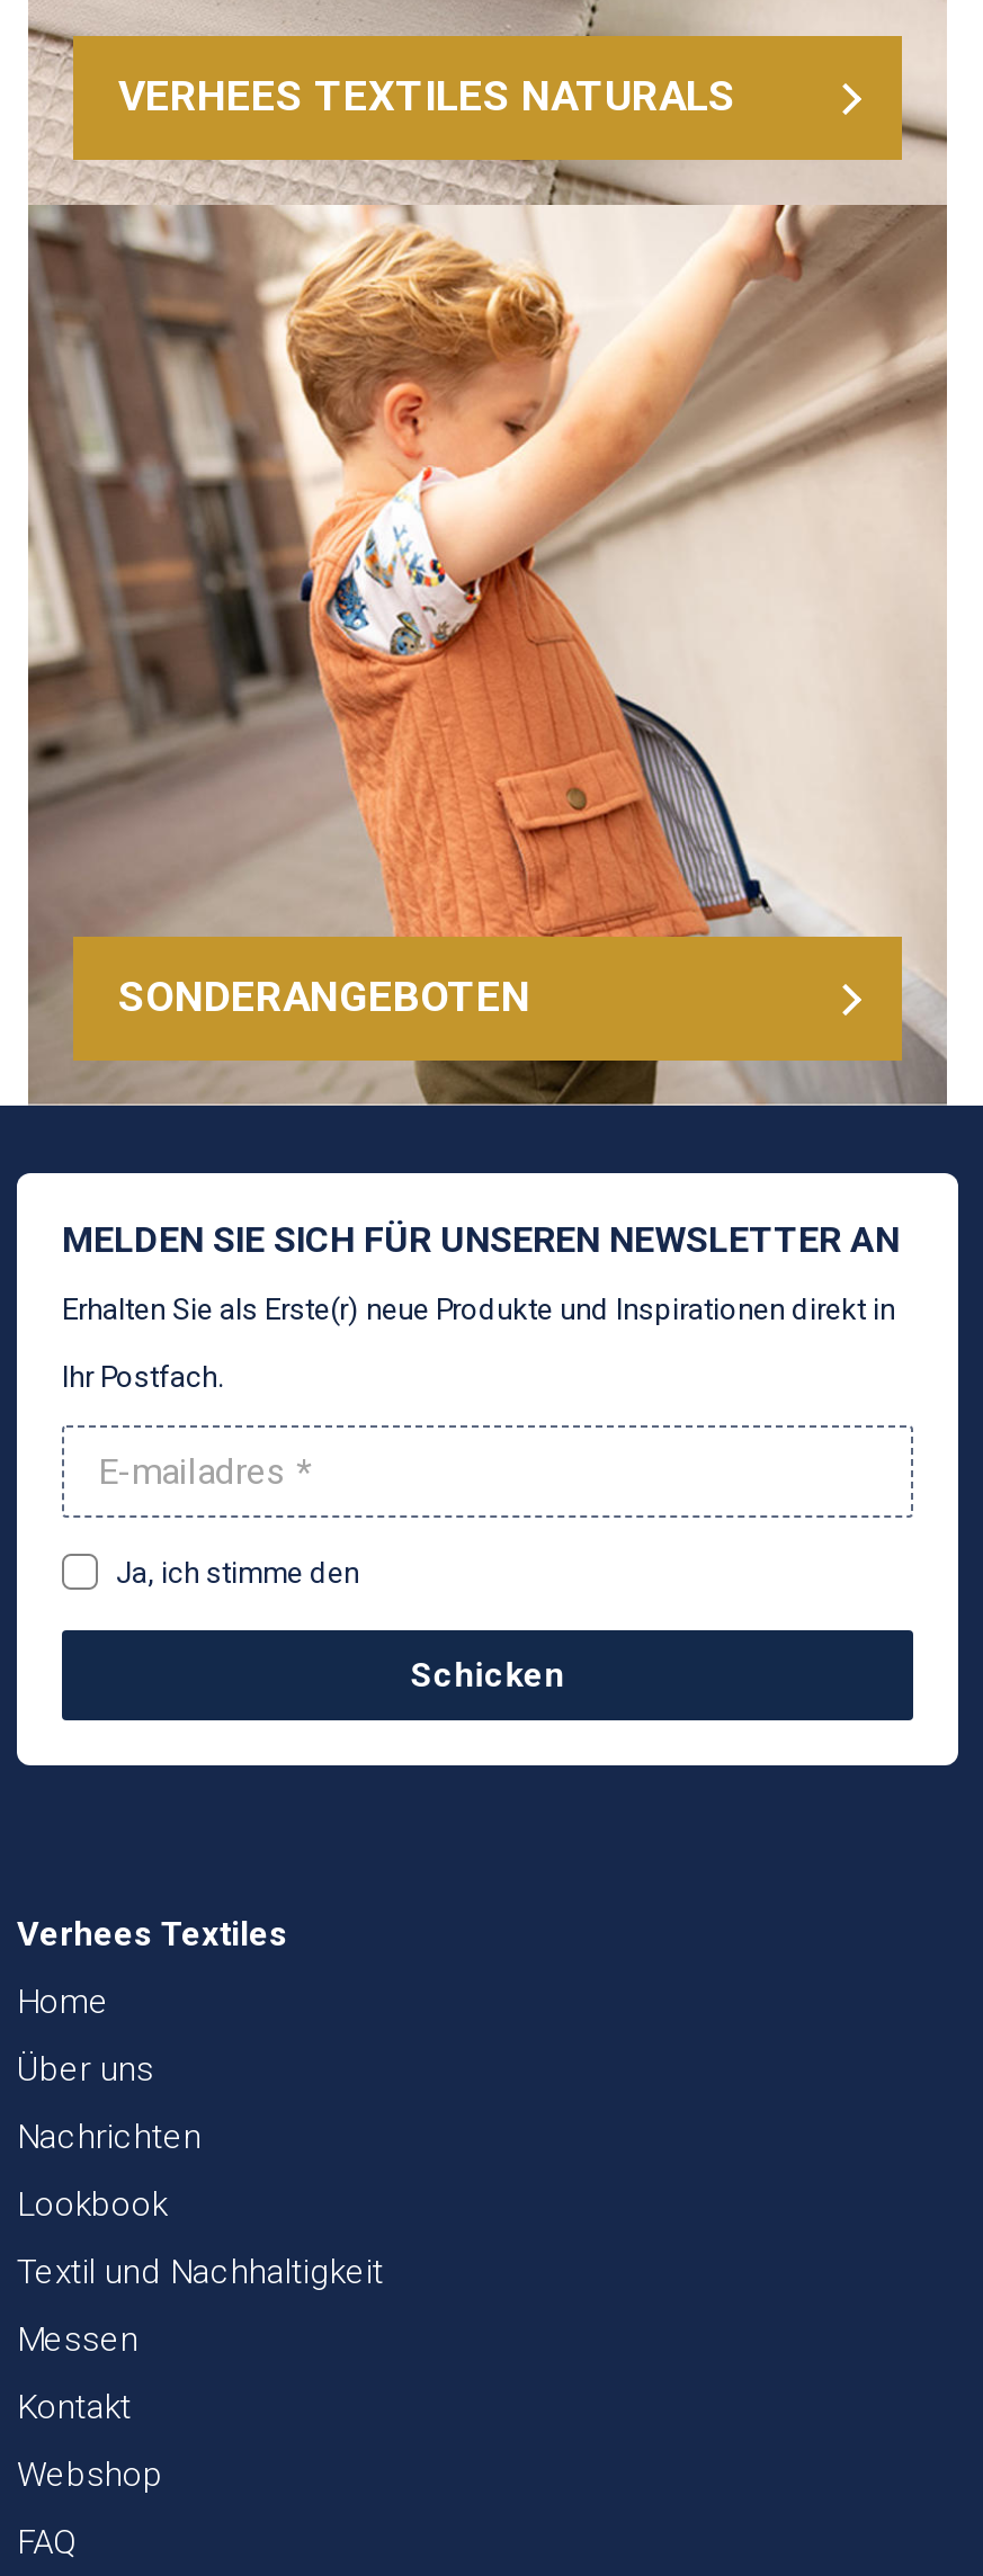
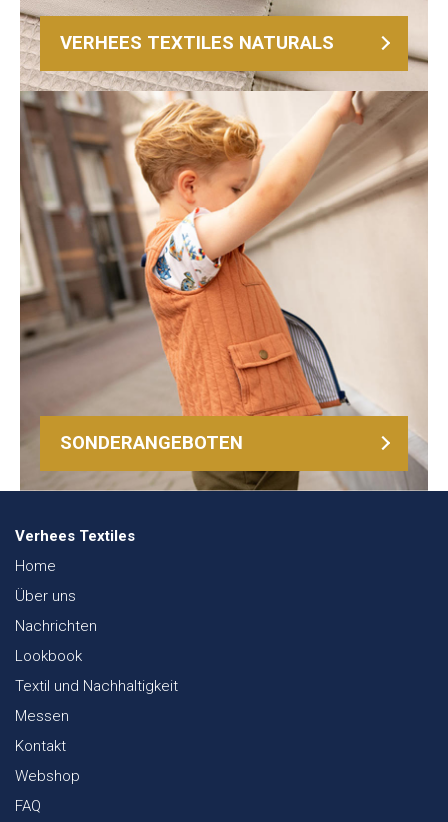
- [image]
- MELDEN SIE SICH FÜR UNSEREN NEWSLETTER AN
- Erhalten Sie als Erste(r) neue Produkte und Inspirationen direkt in
- Ihr Postfach.

- Ja, ich stimme den
- Schicken
